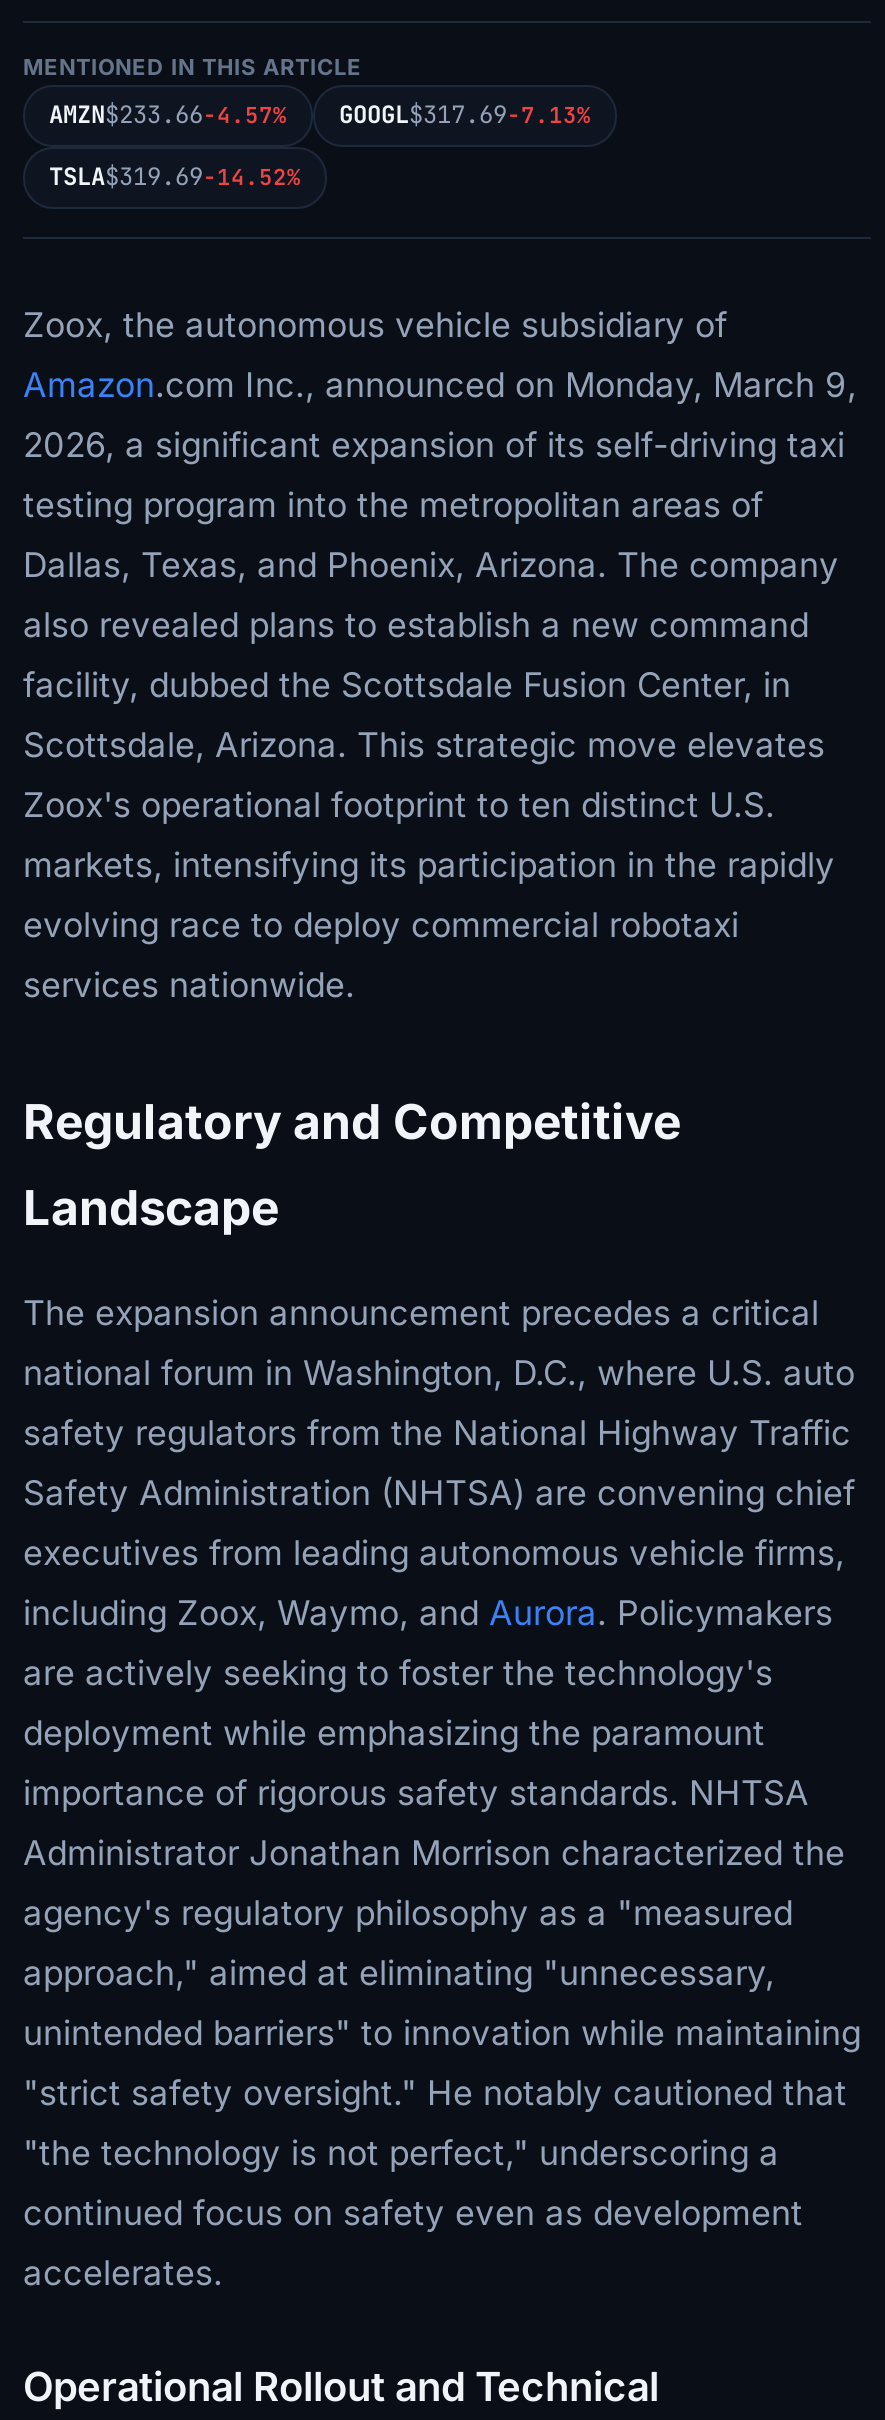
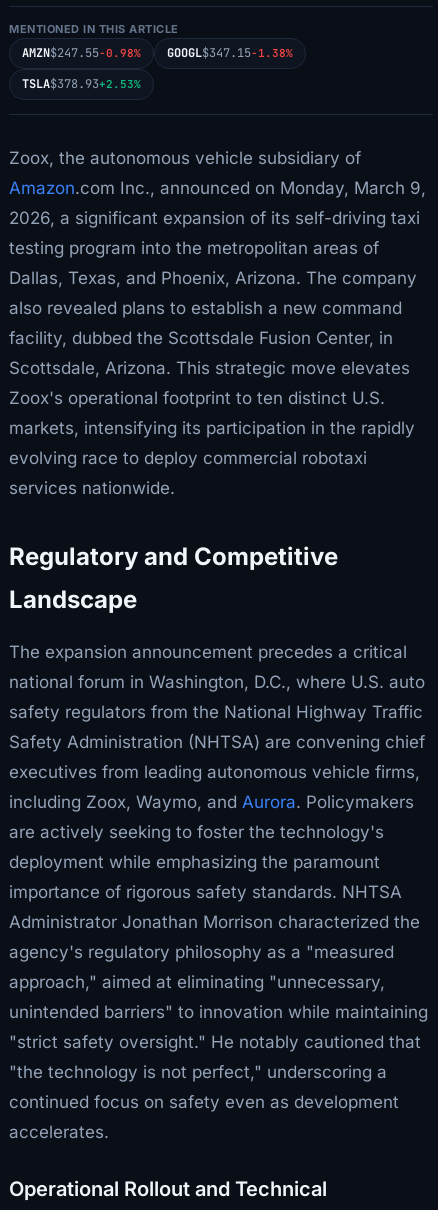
- AMZN$233.66-4.57%
+ AMZN$247.55-0.98%

- GOOGL$317.69-7.13%
+ GOOGL$347.15-1.38%

- TSLA$319.69-14.52%
+ TSLA$378.93+2.53%
